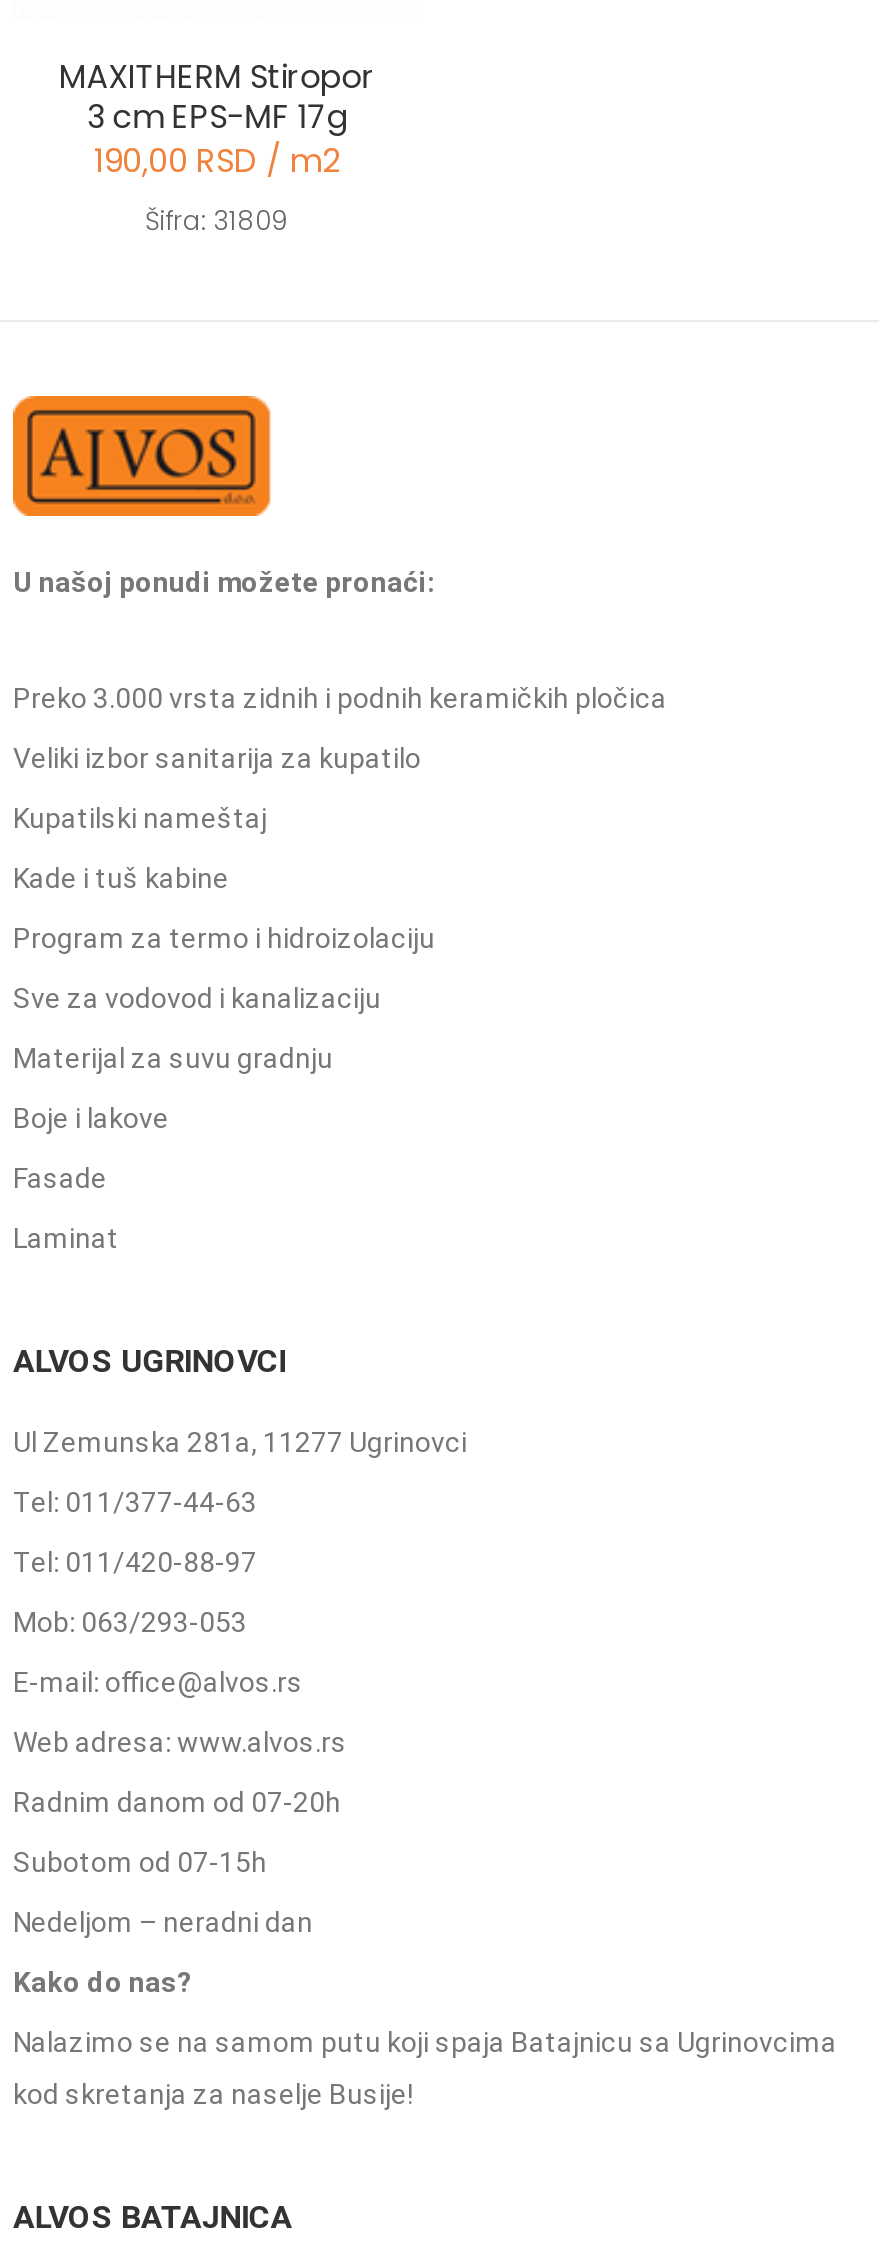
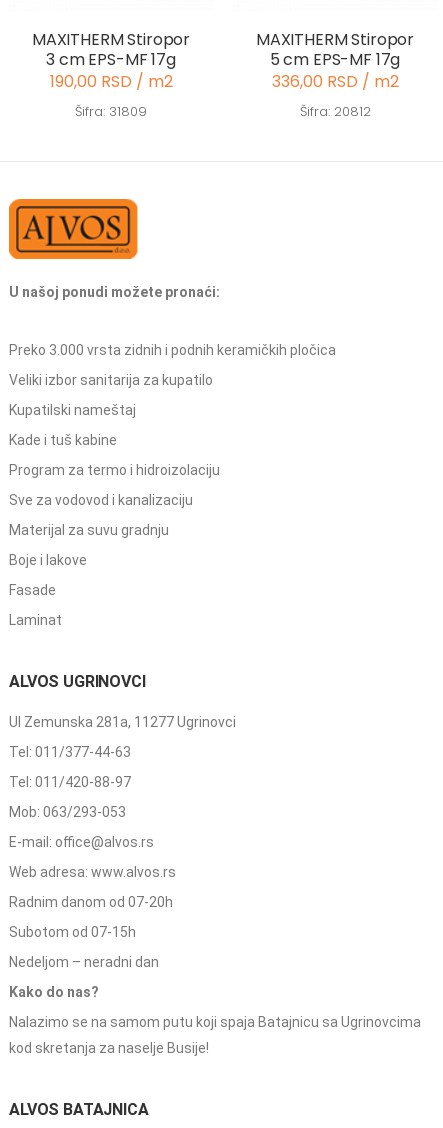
+ MAXITHERM Stiropor
+ 5 cm EPS-MF 17g
+ 336,00 RSD / m2
+ Šifra: 20812
